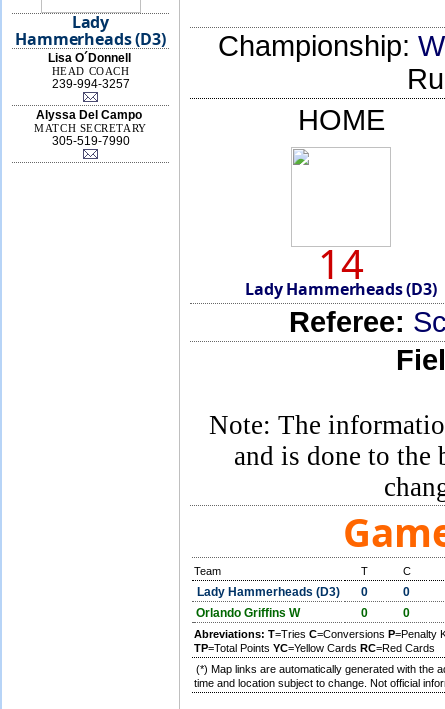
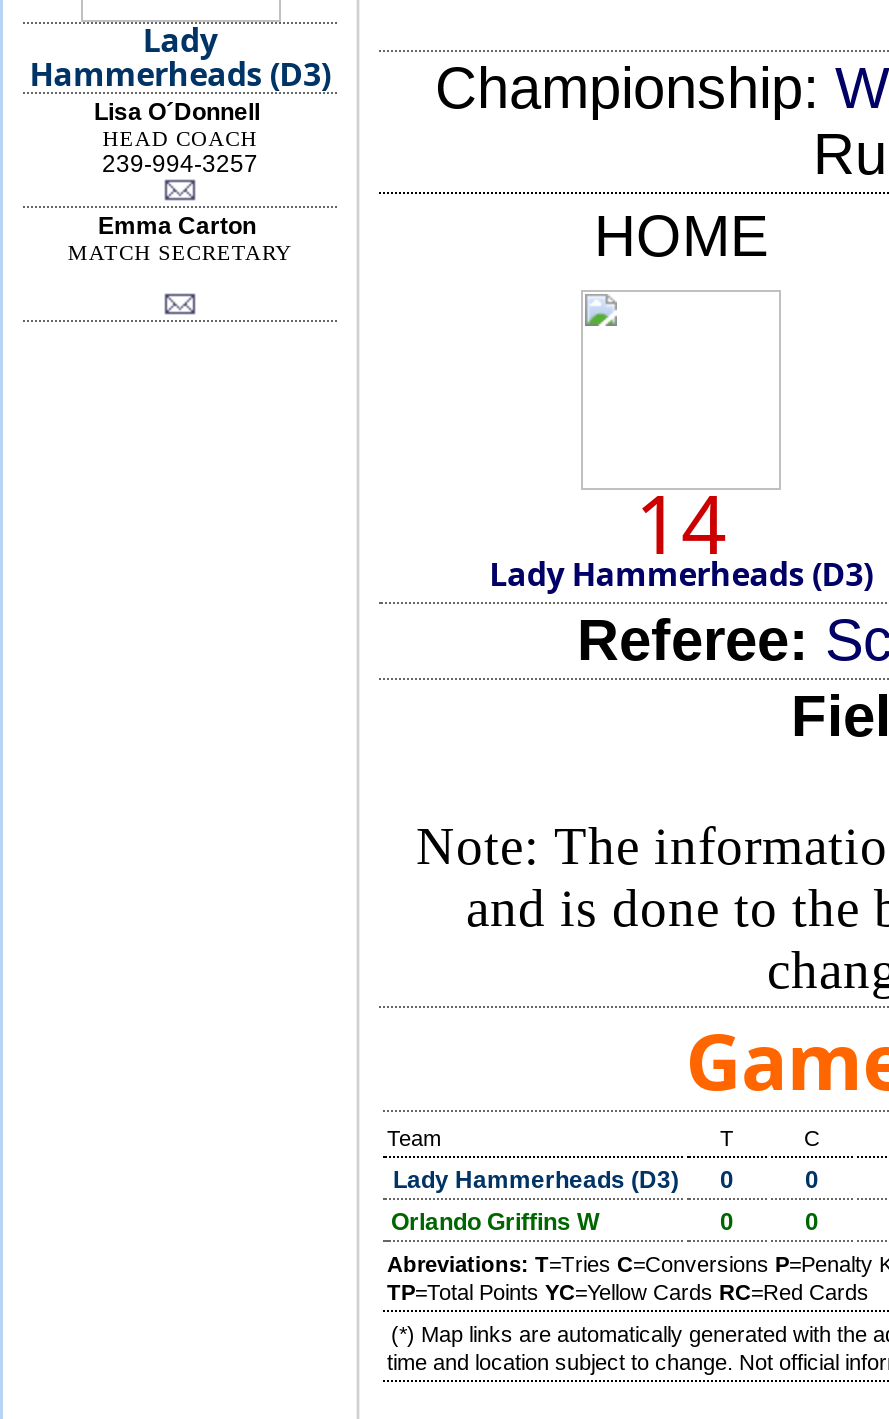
- Alyssa Del Campo
+ Emma Carton

- 305-519-7990
